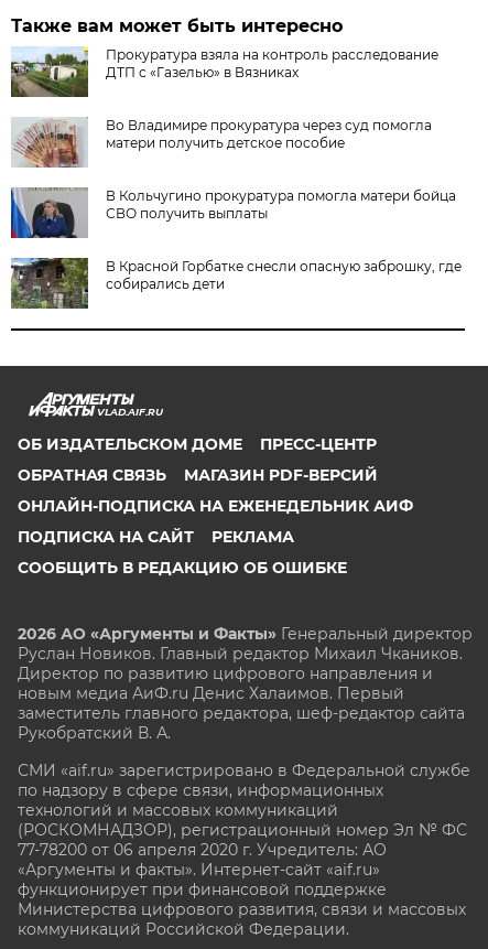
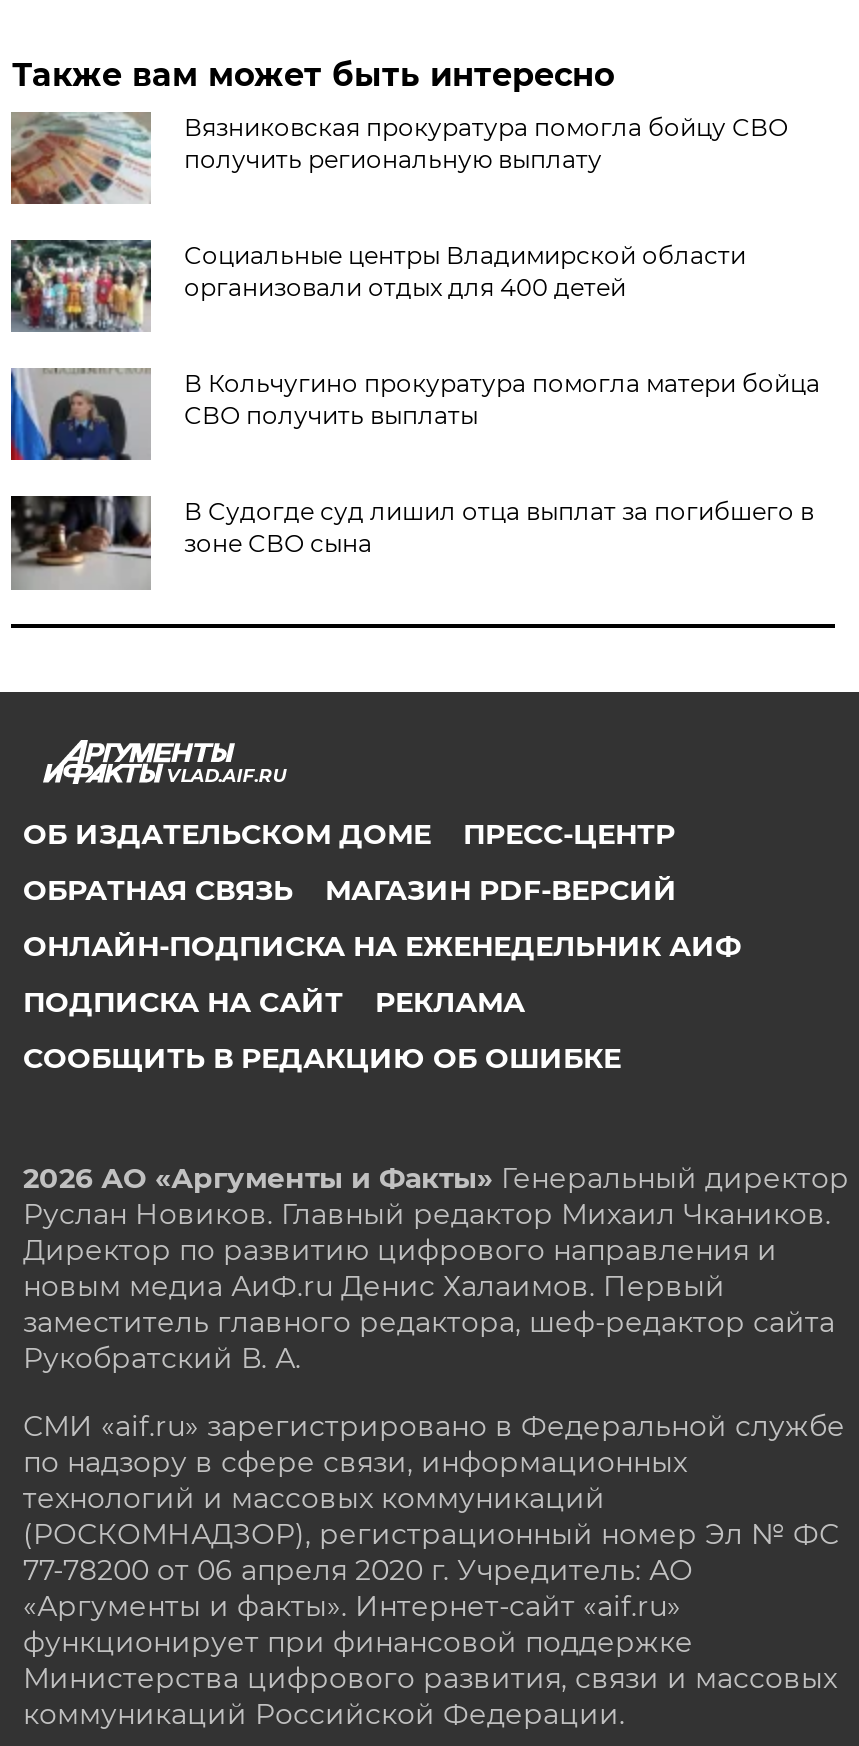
- [image]
- Прокуратура взяла на контроль расследование
- ДТП с «Газелью» в Вязниках
+ [image]
+ Вязниковская прокуратура помогла бойцу СВО
+ получить региональную выплату

- [image]
- Во Владимире прокуратура через суд помогла
- матери получить детское пособие
+ [image]
+ Социальные центры Владимирской области
+ организовали отдых для 400 детей

- [image]
- В Красной Горбатке снесли опасную заброшку, где
- собирались дети
+ [image]
+ В Судогде суд лишил отца выплат за погибшего в
+ зоне СВО сына
